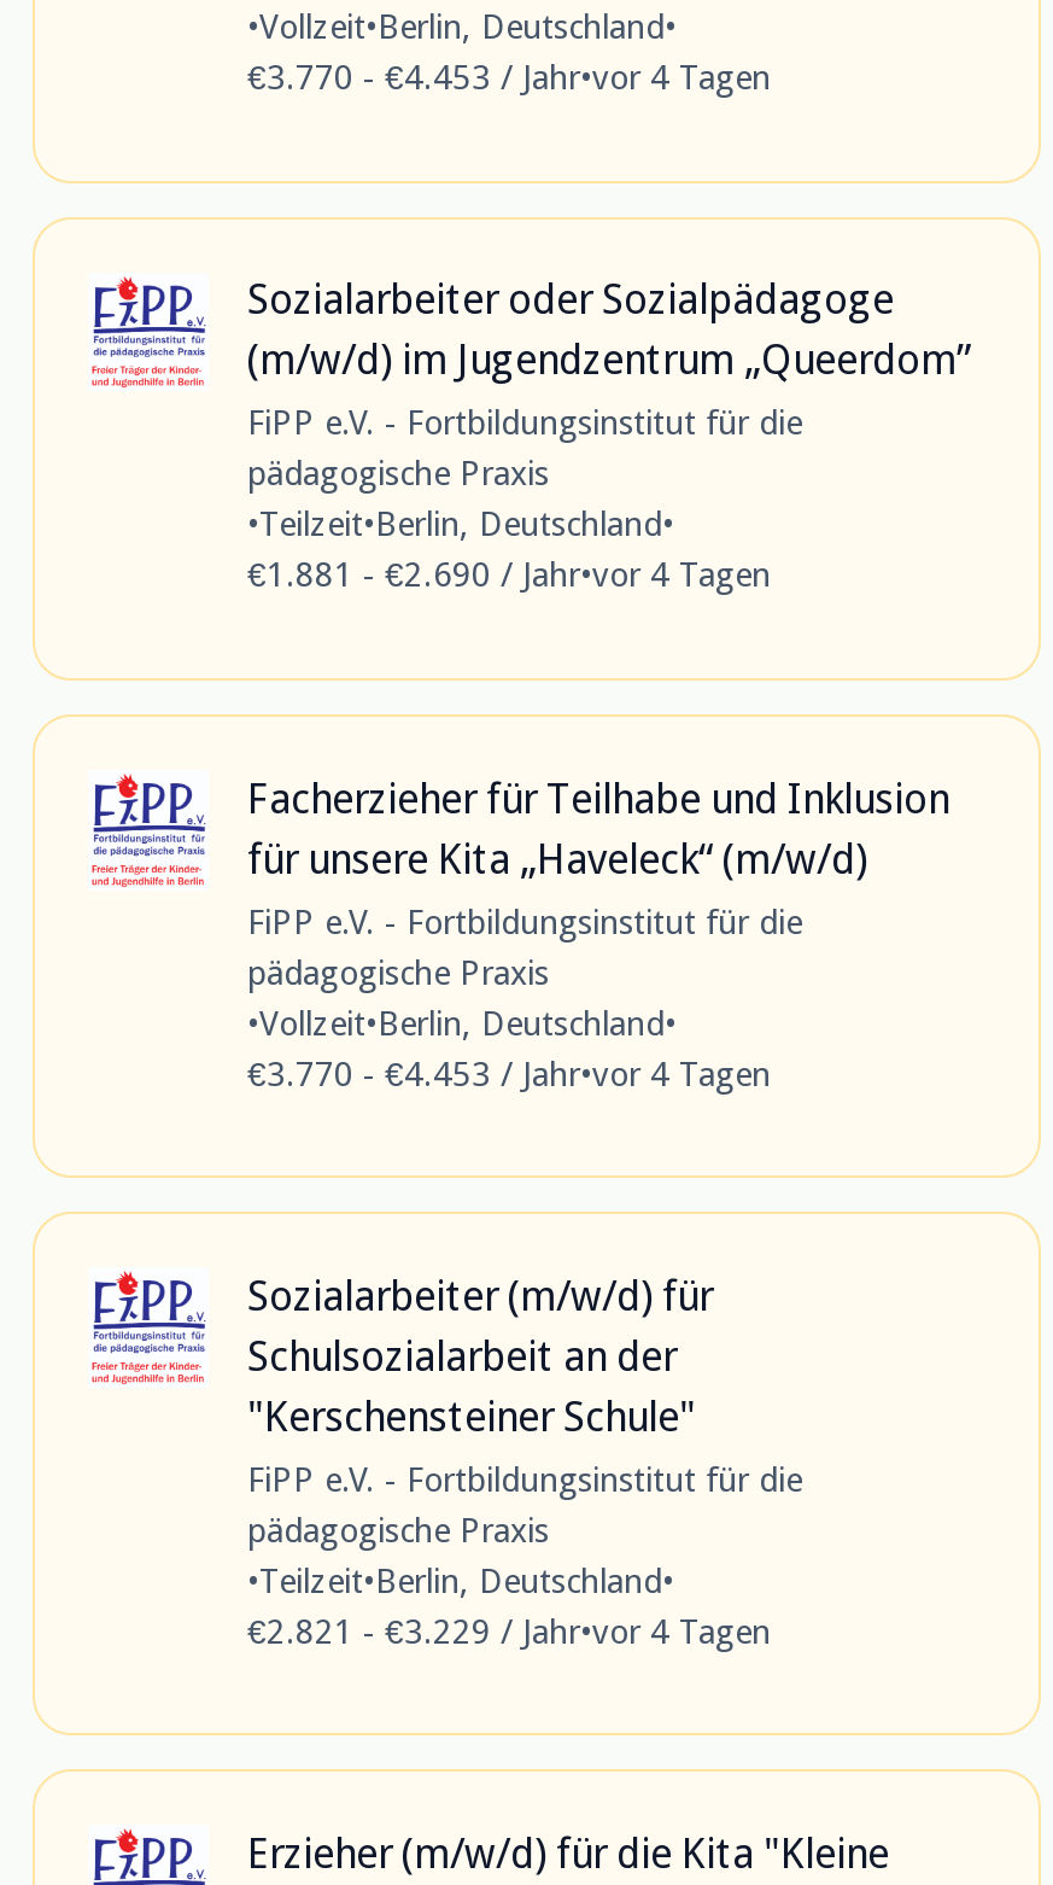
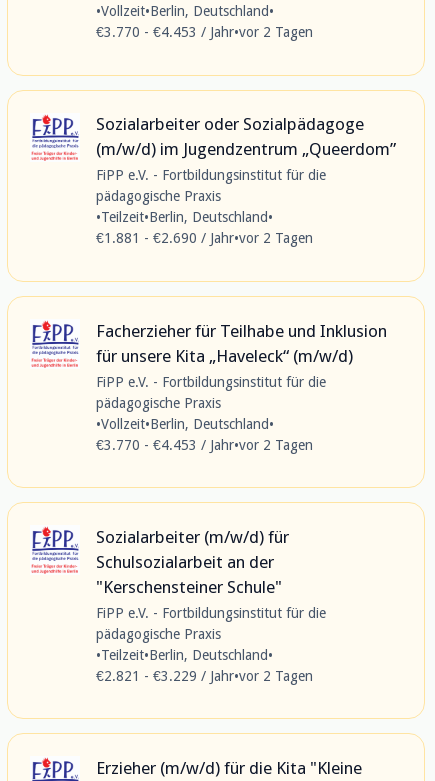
- €3.770 - €4.453 / Jahr•vor 4 Tagen
+ €3.770 - €4.453 / Jahr•vor 2 Tagen

- €1.881 - €2.690 / Jahr•vor 4 Tagen
+ €1.881 - €2.690 / Jahr•vor 2 Tagen

- €3.770 - €4.453 / Jahr•vor 4 Tagen
+ €3.770 - €4.453 / Jahr•vor 2 Tagen

- €2.821 - €3.229 / Jahr•vor 4 Tagen
+ €2.821 - €3.229 / Jahr•vor 2 Tagen
